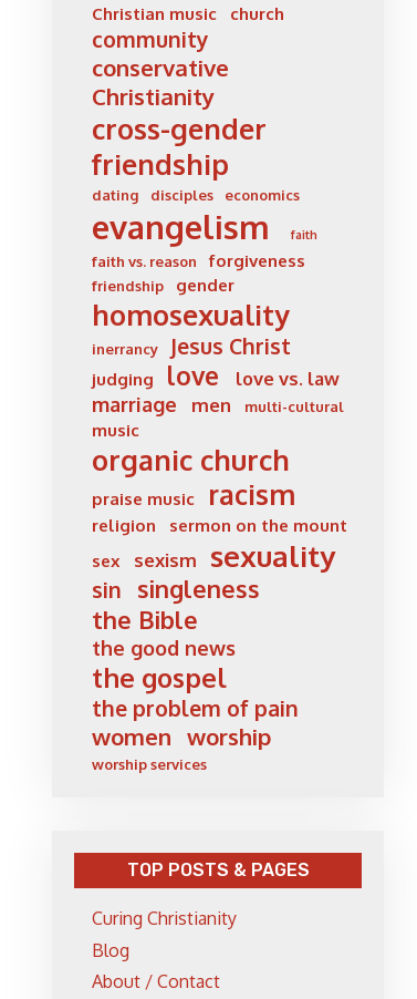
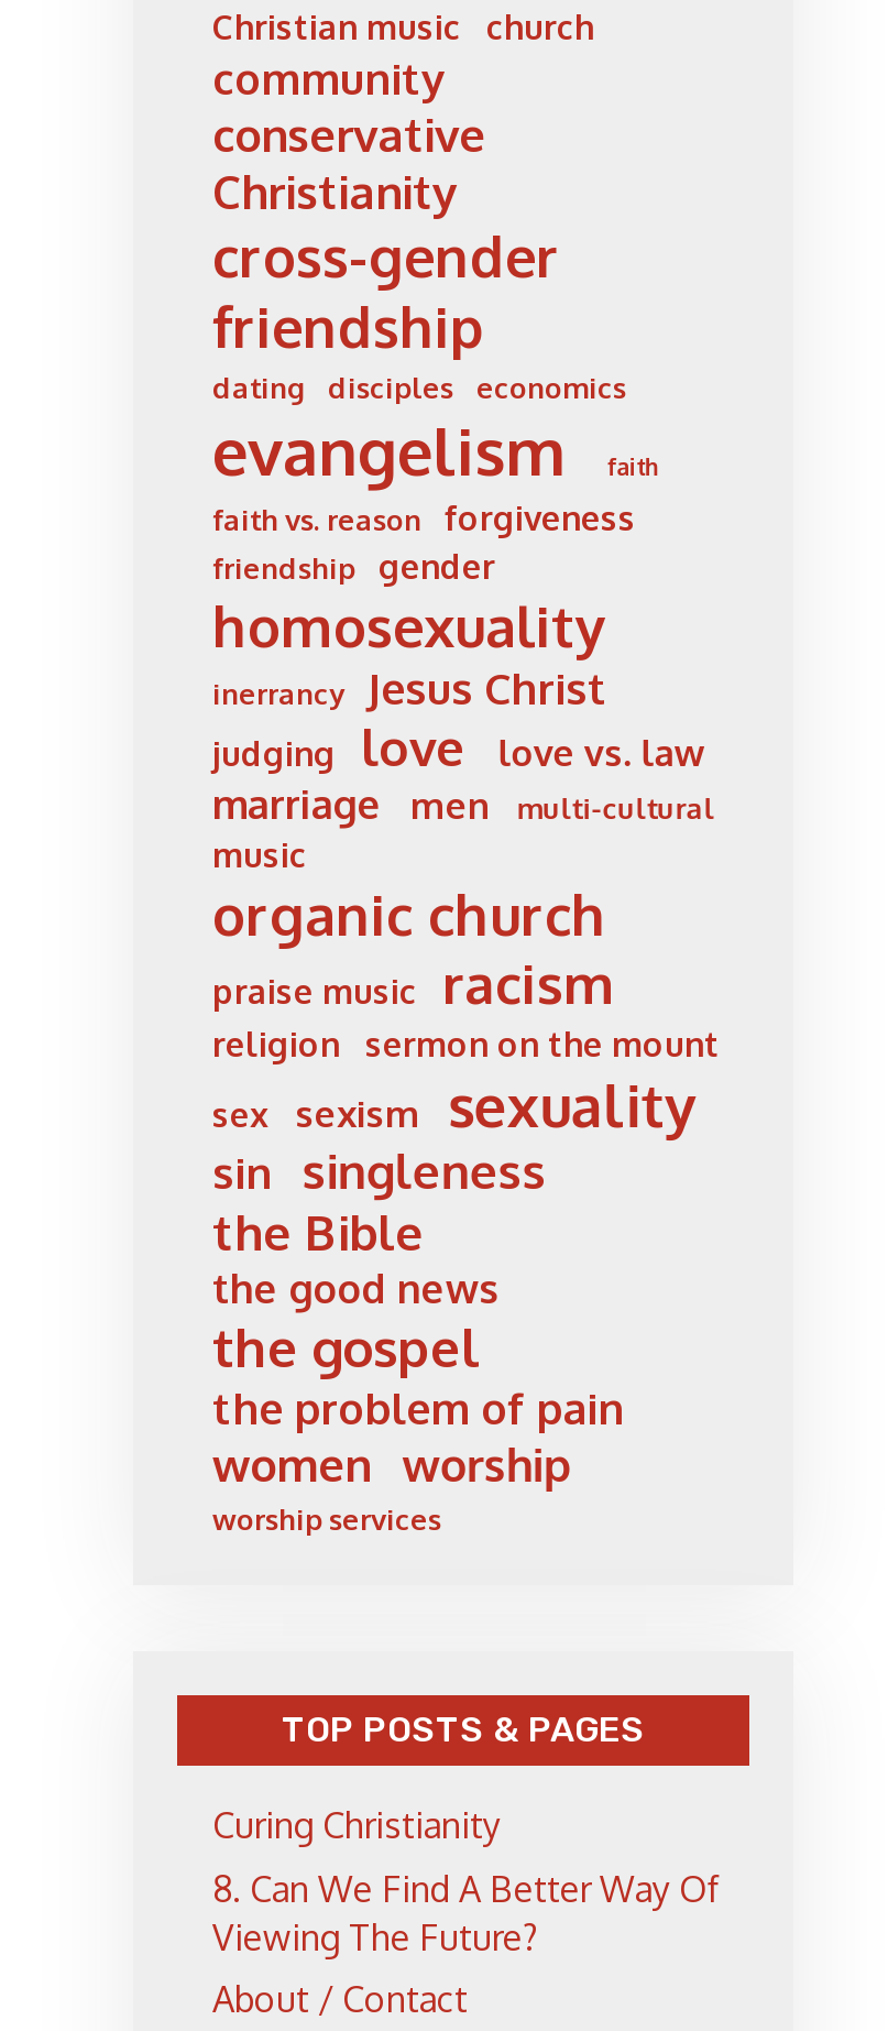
- Blog
+ 8. Can We Find A Better Way Of
+ Viewing The Future?
